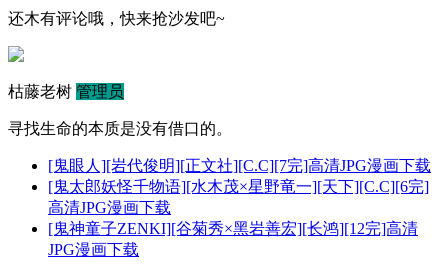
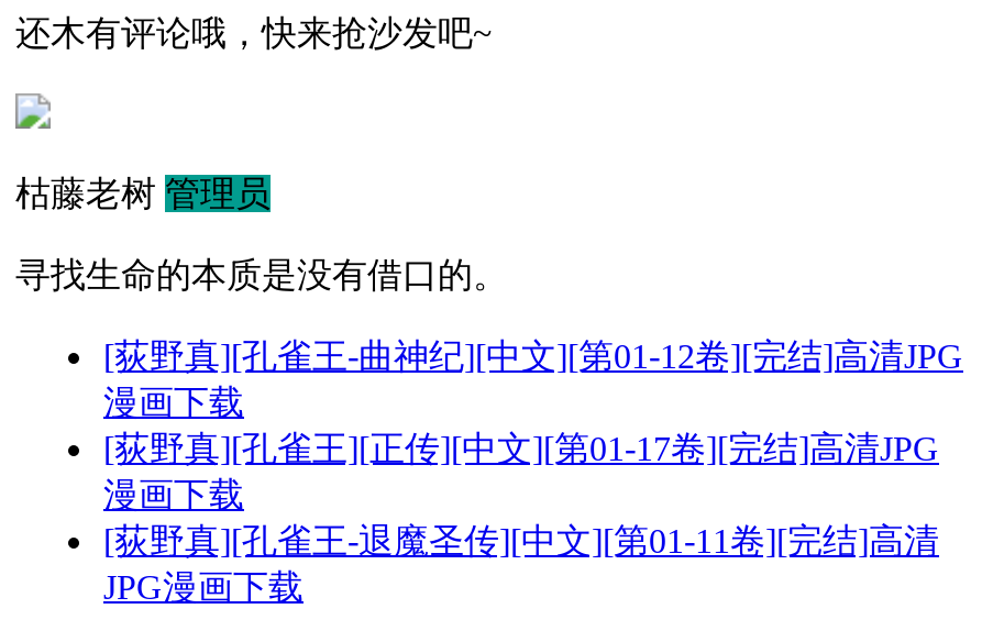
- [鬼眼人][岩代俊明][正文社][C.C][7完]高清JPG漫画下载
- [鬼太郎妖怪千物语][水木茂×星野竜一][天下][C.C][6完]
- 高清JPG漫画下载
- [鬼神童子ZENKI][谷菊秀×黑岩善宏][长鸿][12完]高清
+ [荻野真][孔雀王-曲神纪][中文][第01-12卷][完结]高清JPG
+ 漫画下载
+ [荻野真][孔雀王][正传][中文][第01-17卷][完结]高清JPG
+ 漫画下载
+ [荻野真][孔雀王-退魔圣传][中文][第01-11卷][完结]高清
